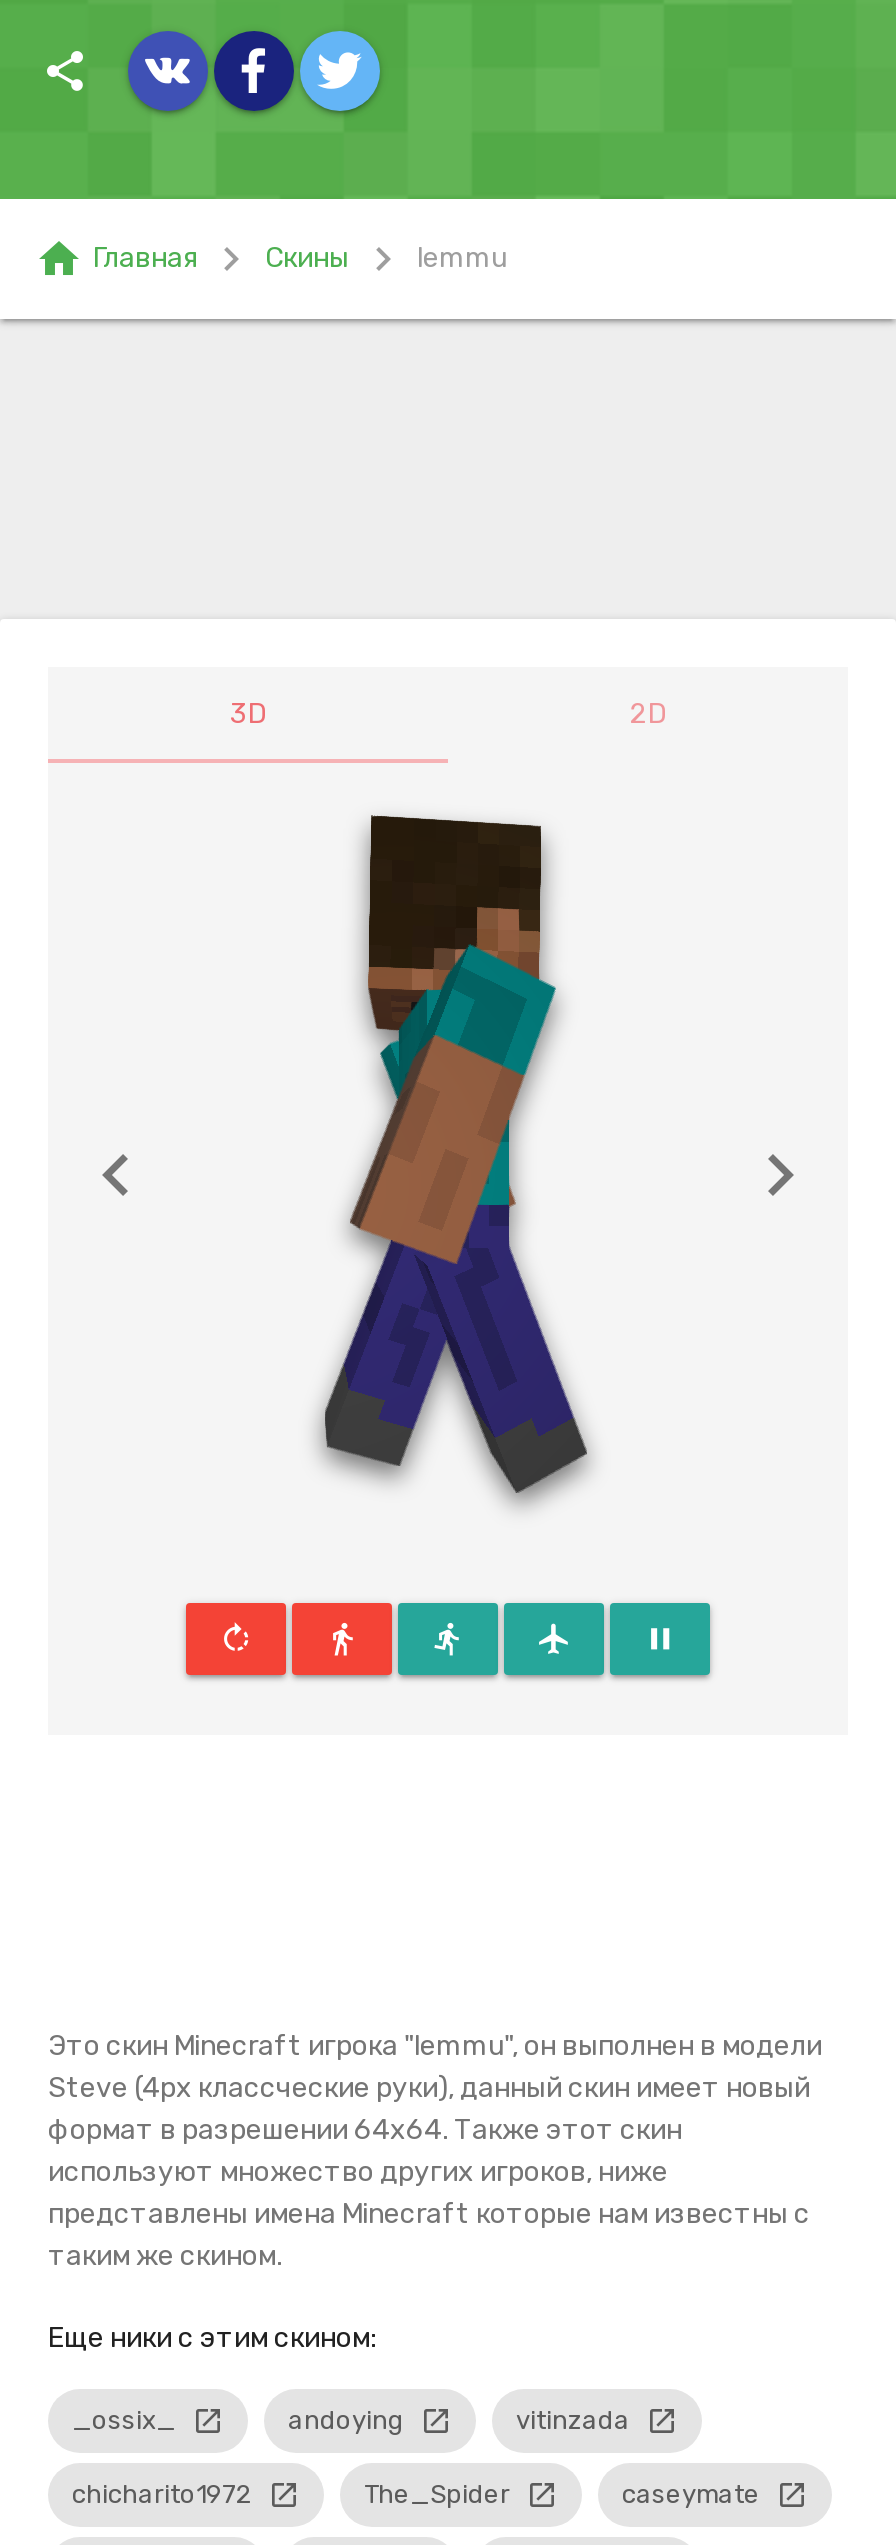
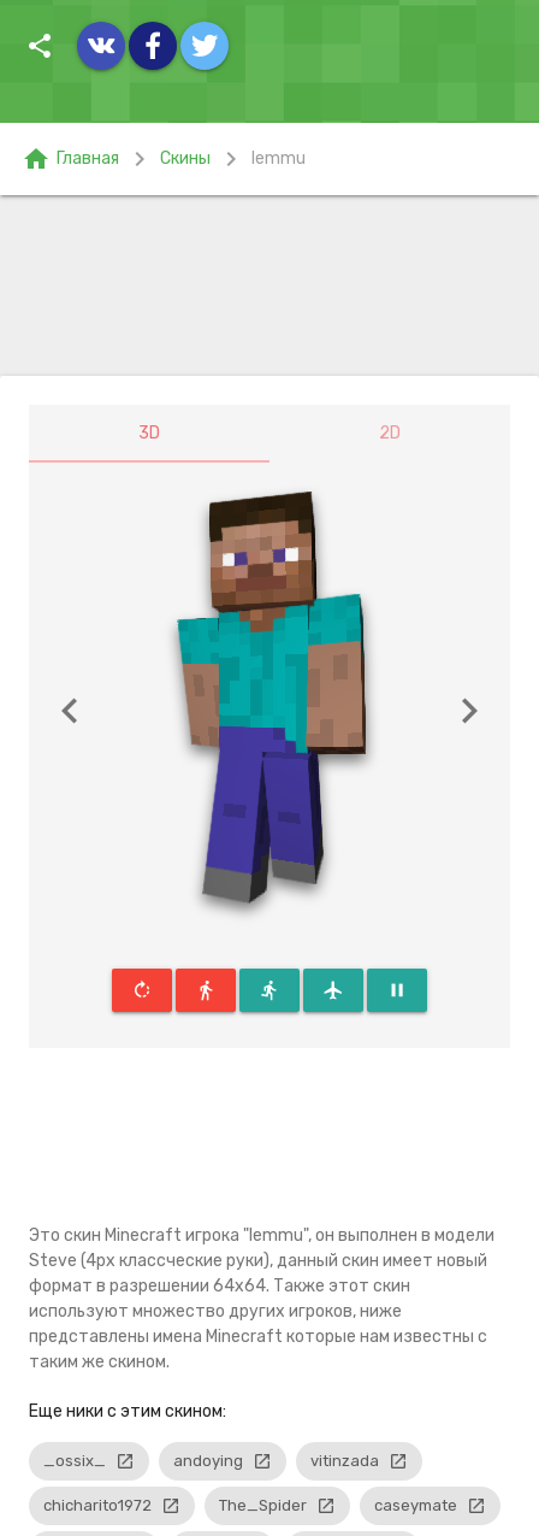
- [image]
+ [image]
